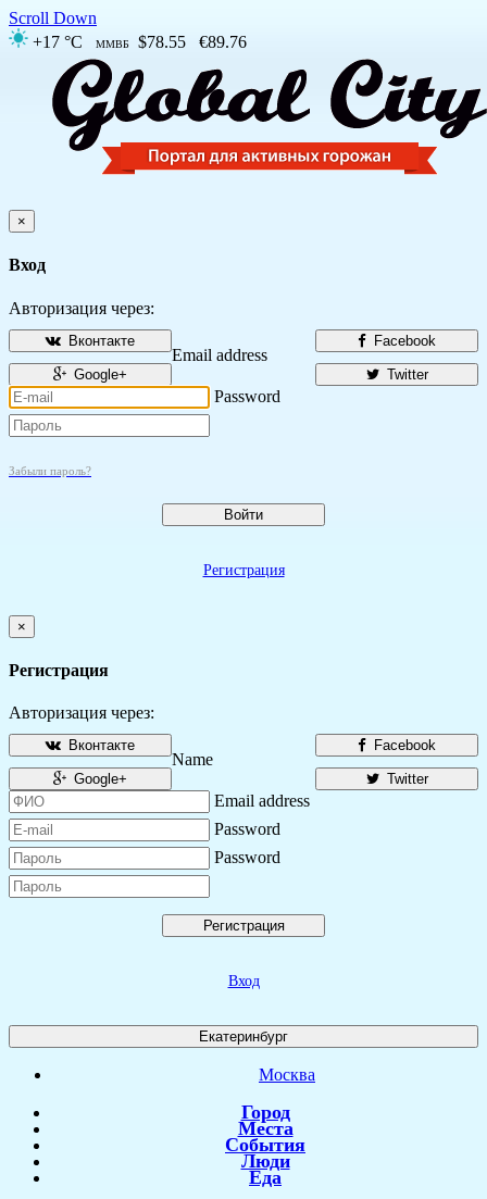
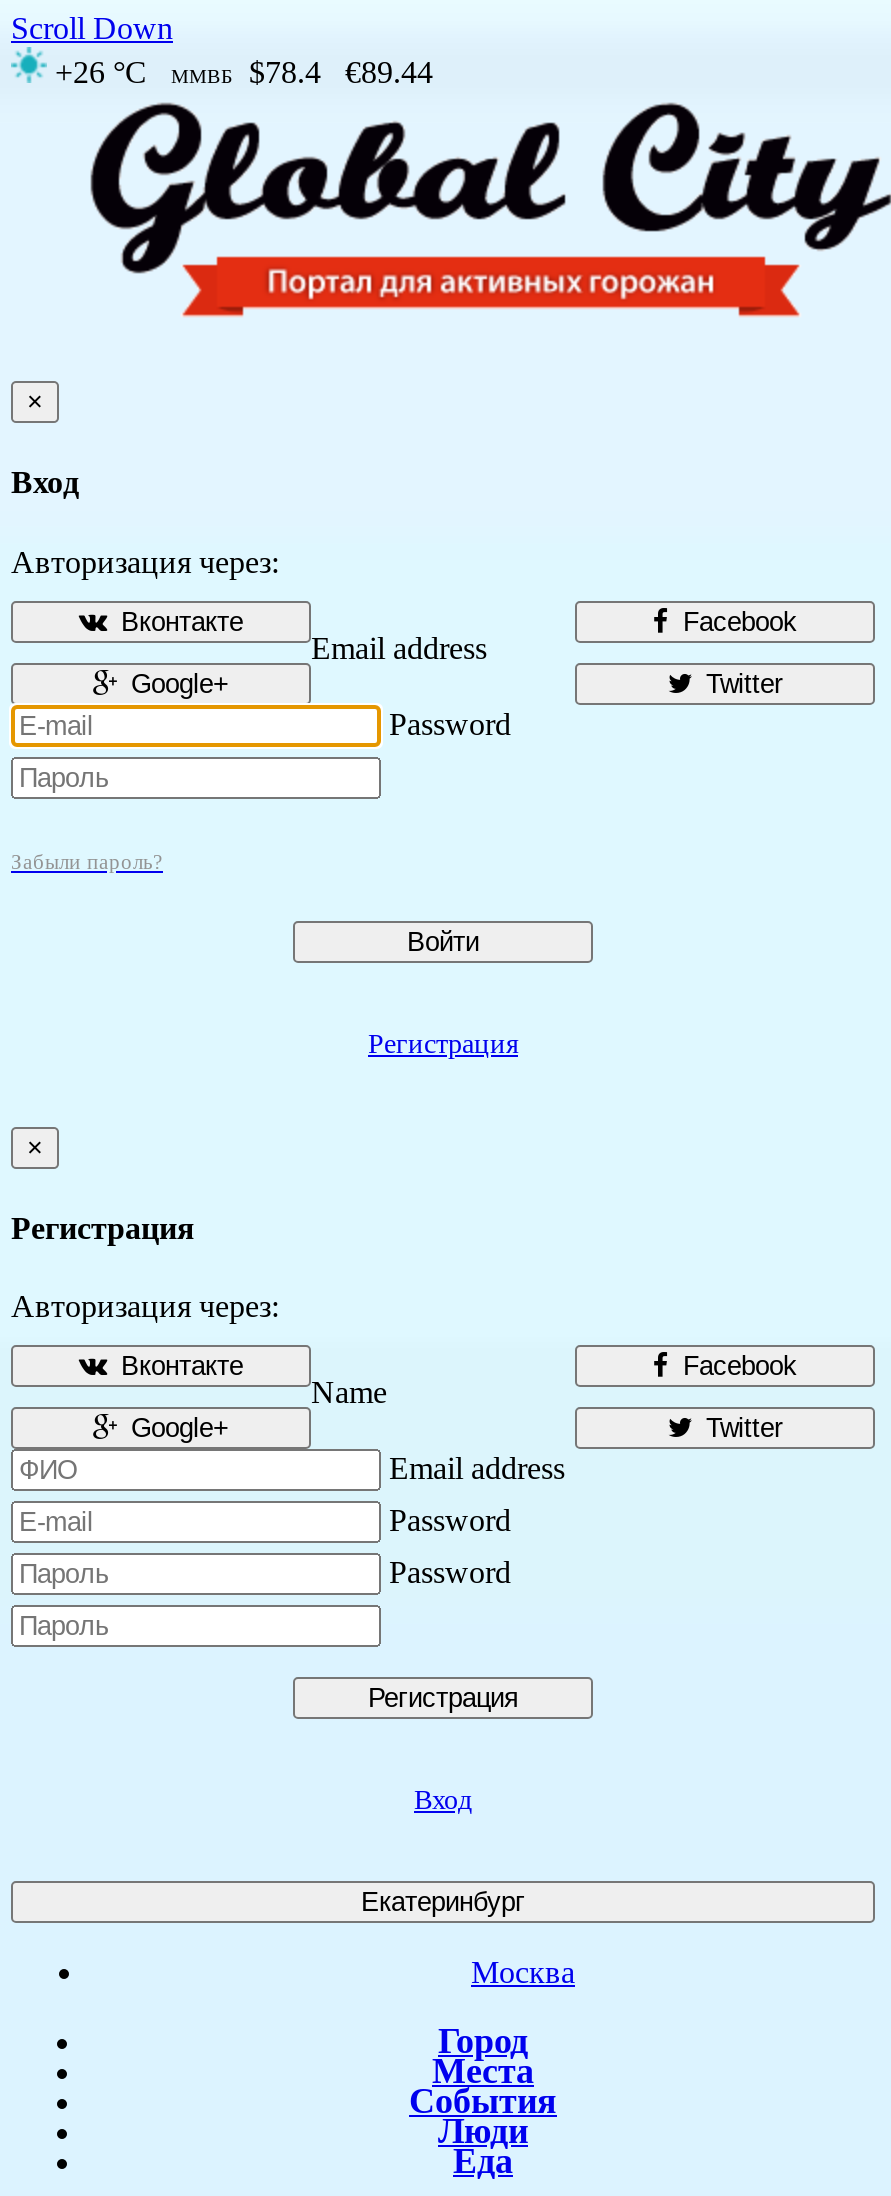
- +17 °C
+ +26 °C

- ММВБ $78.55 €89.76
+ ММВБ $78.4 €89.44
